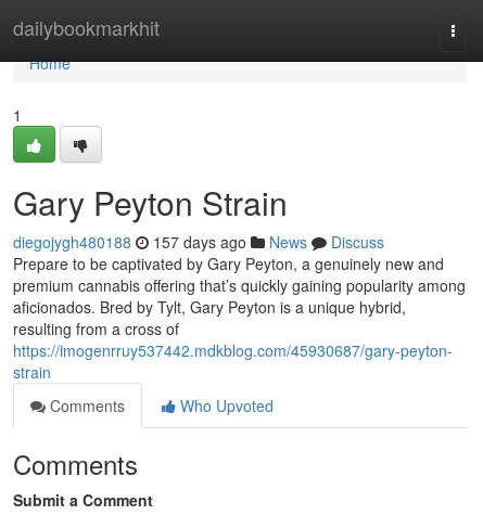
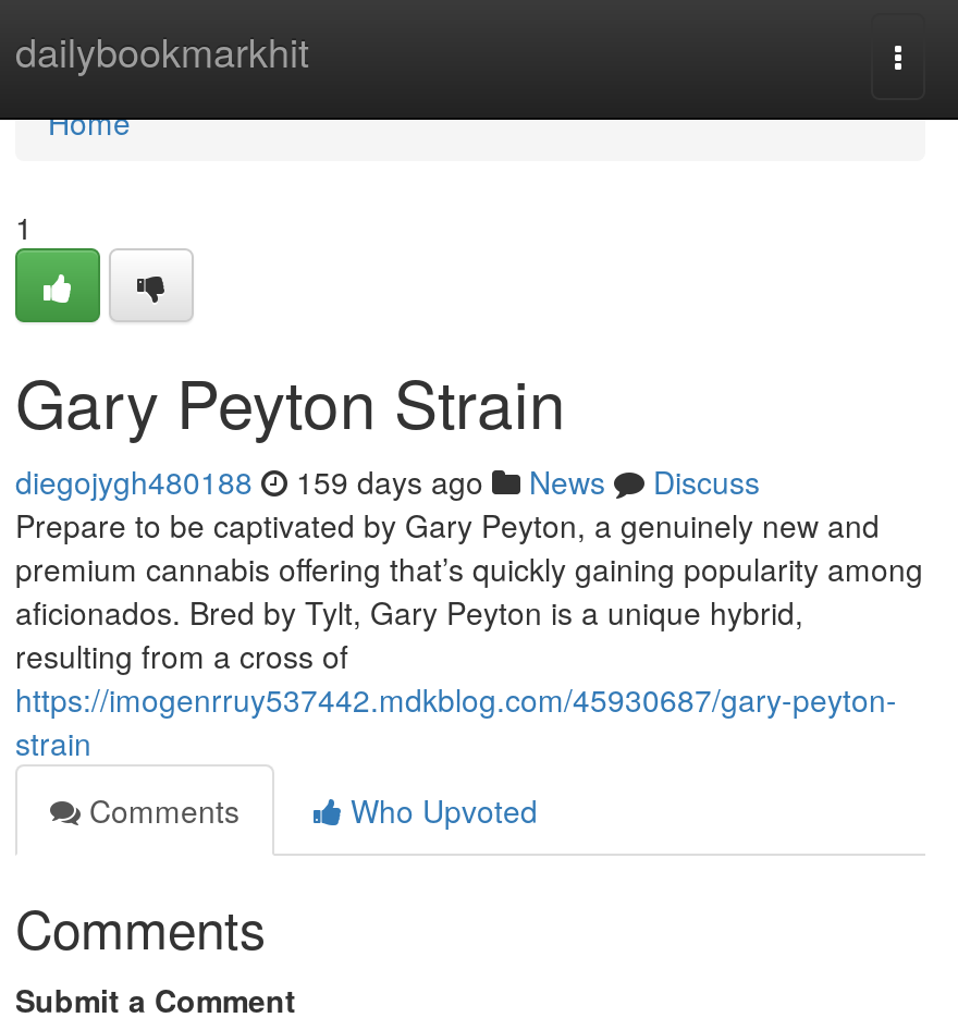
- diegojygh480188 157 days ago News Discuss
+ diegojygh480188 159 days ago News Discuss
